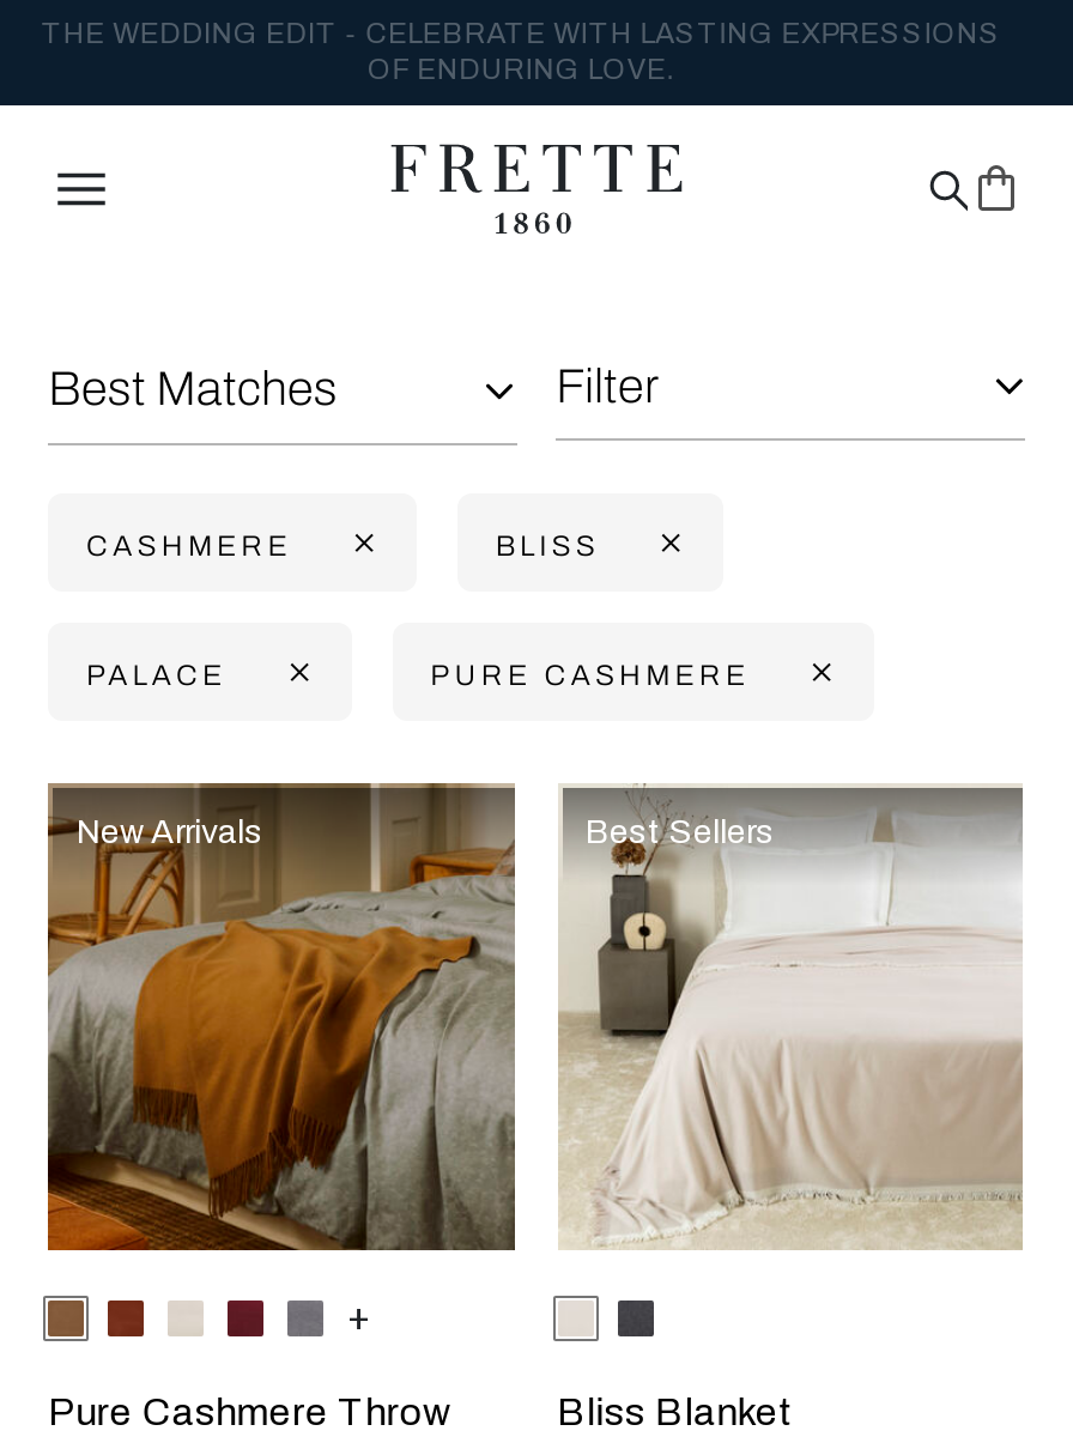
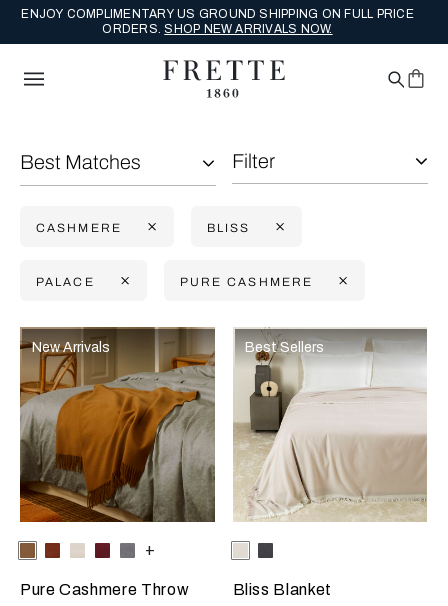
- THE WEDDING EDIT - CELEBRATE WITH LASTING EXPRESSIONS
- OF ENDURING LOVE.
+ ENJOY COMPLIMENTARY US GROUND SHIPPING ON FULL PRICE
+ ORDERS. SHOP NEW ARRIVALS NOW.
